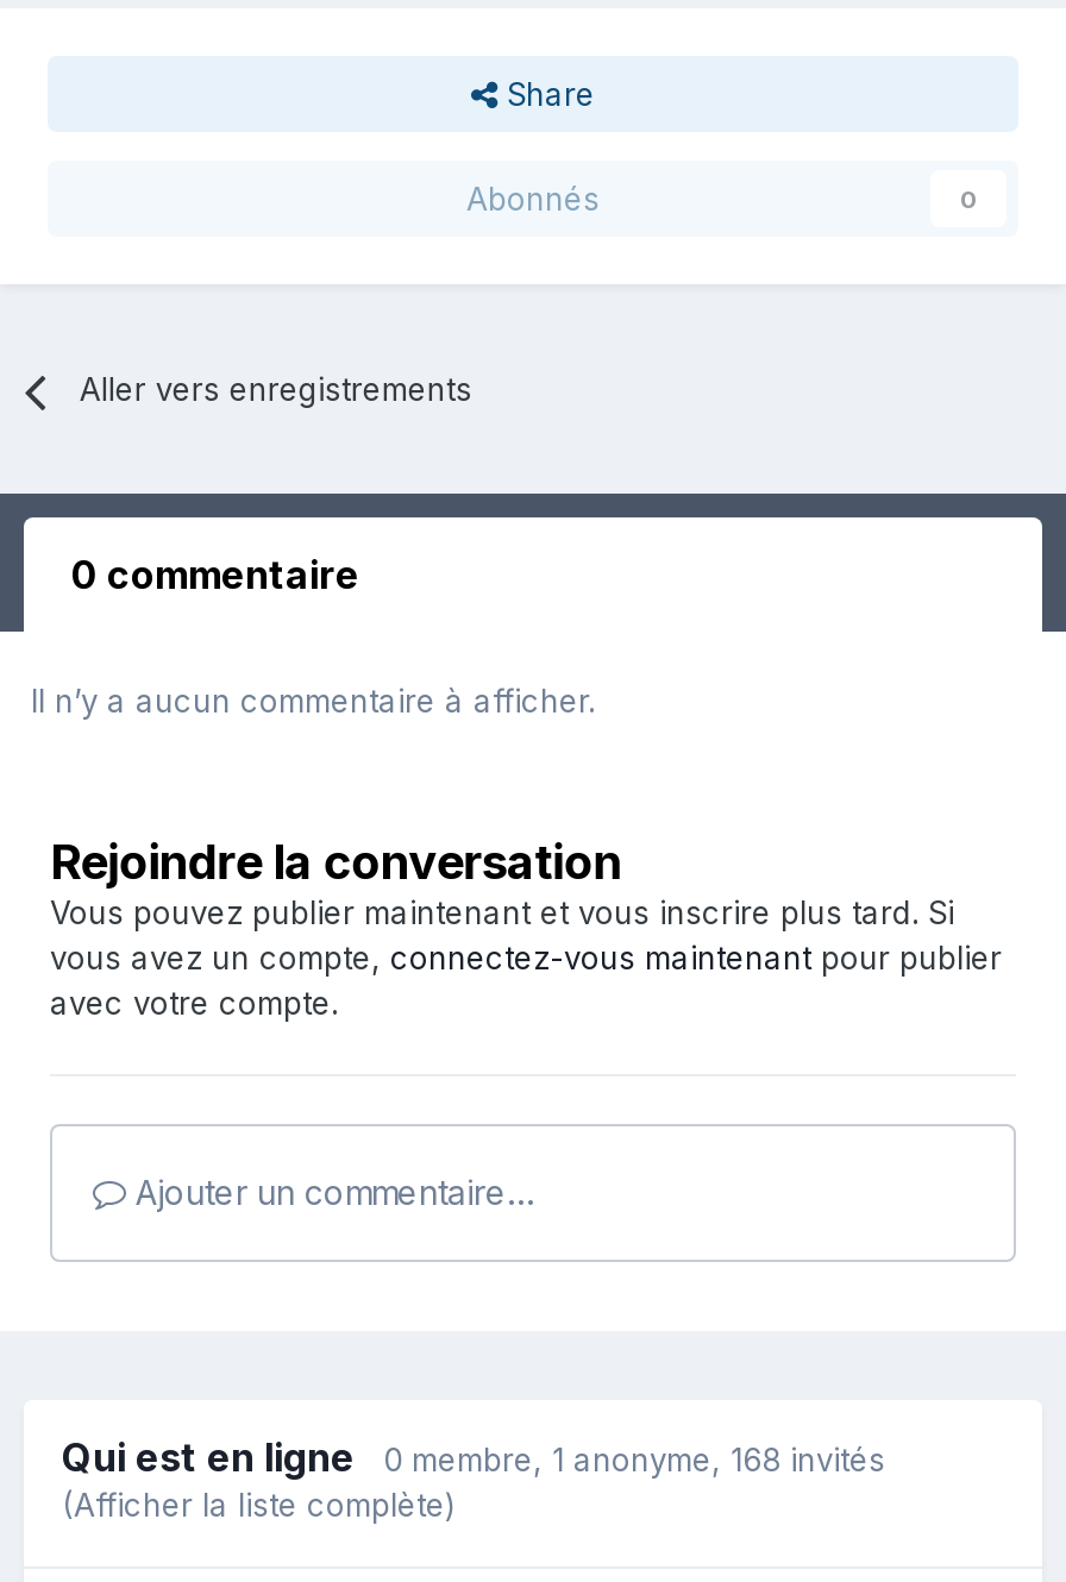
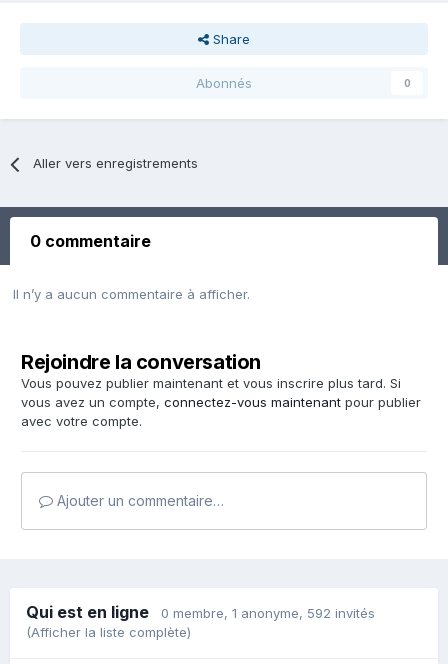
- Qui est en ligne 0 membre, 1 anonyme, 168 invités
+ Qui est en ligne 0 membre, 1 anonyme, 592 invités
